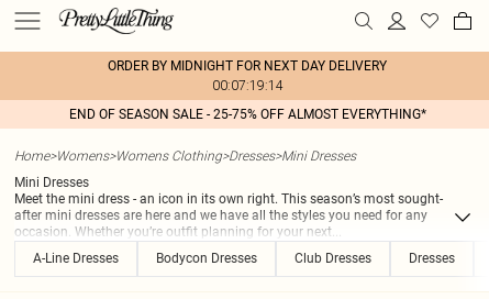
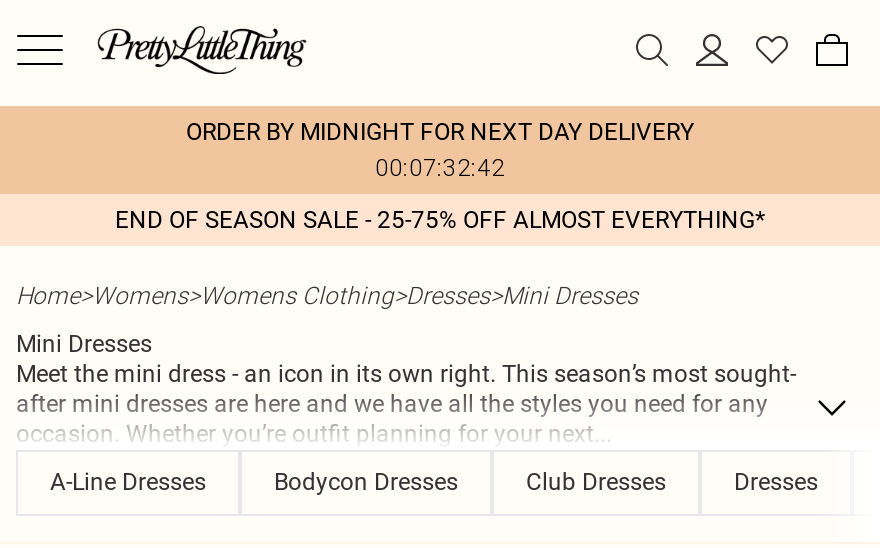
- 00:07:19:14
+ 00:07:32:42
